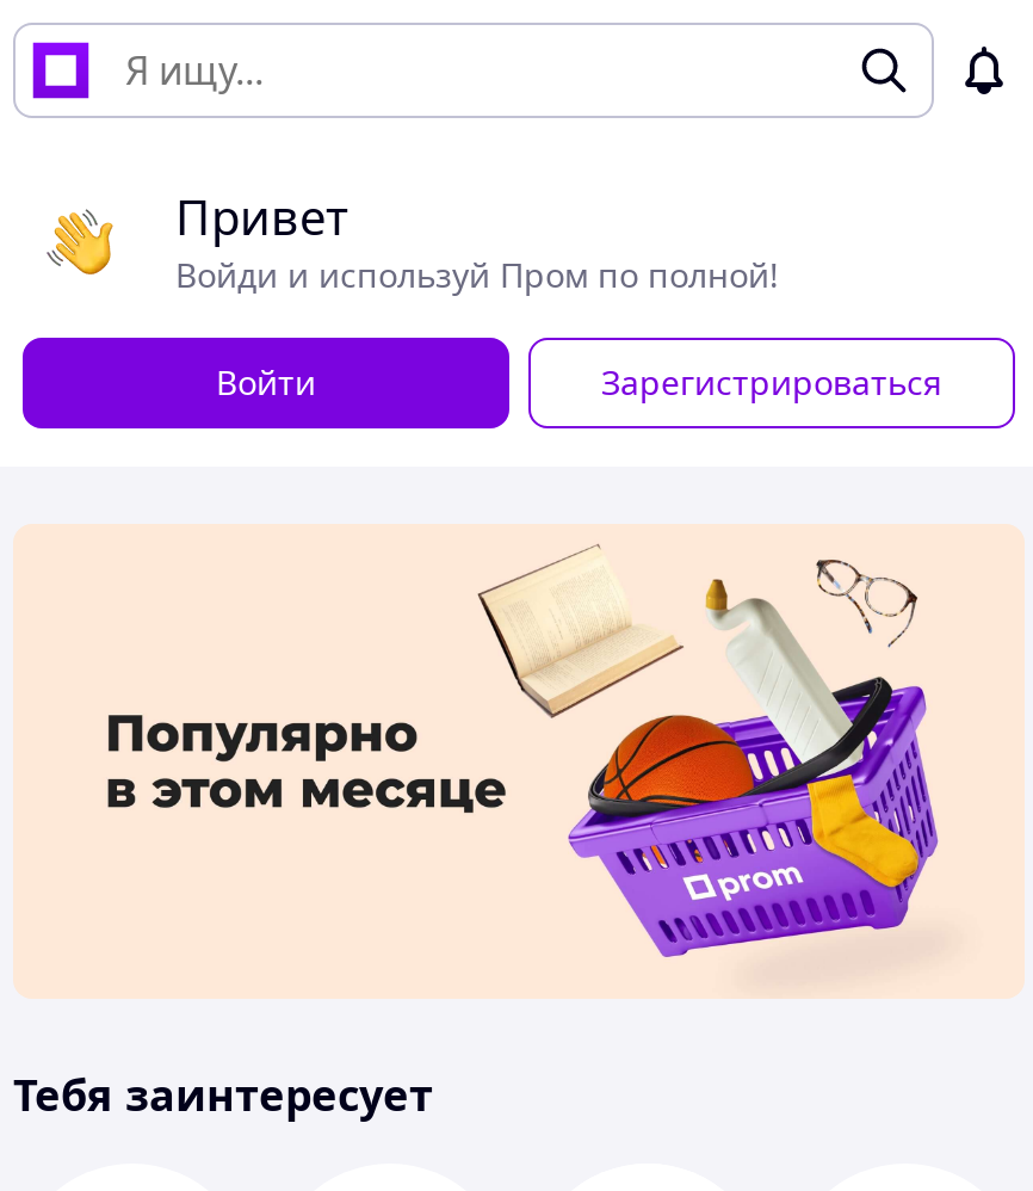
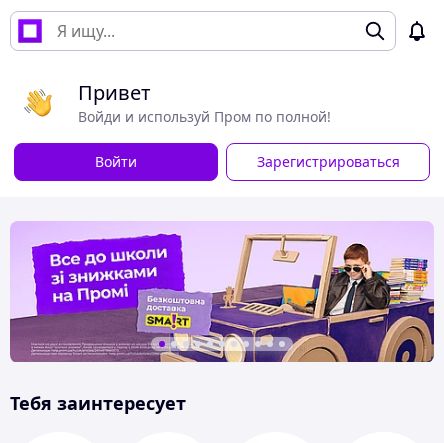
- [image]
+ [image]
